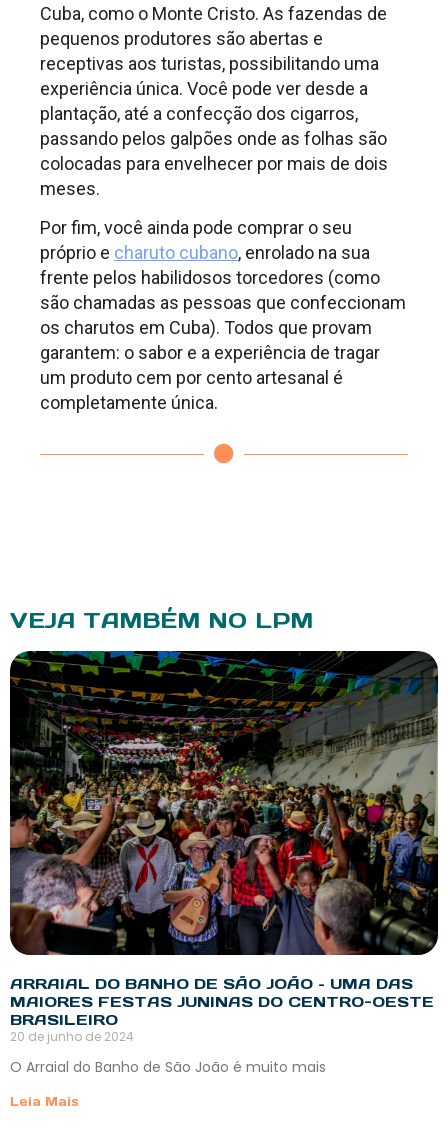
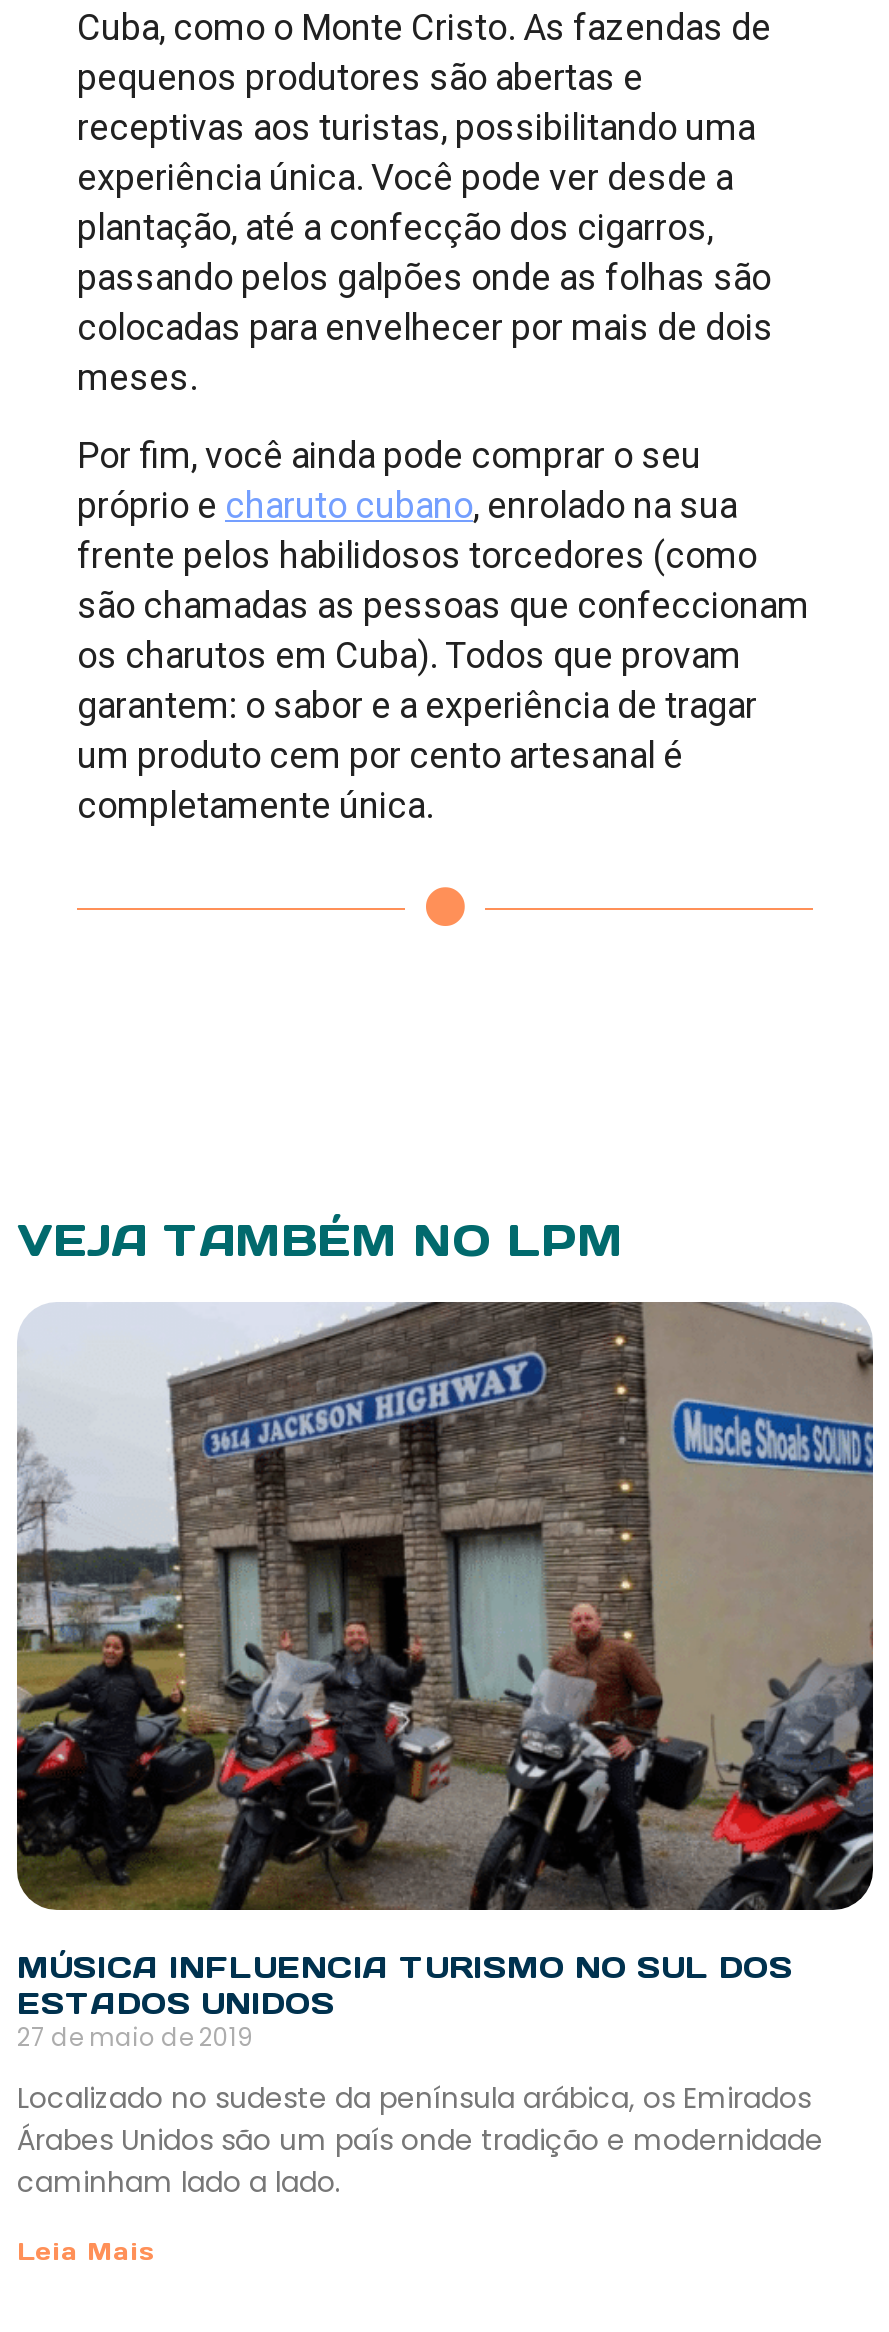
- [image]
- ARRAIAL DO BANHO DE SÃO JOÃO – UMA DAS
- MAIORES FESTAS JUNINAS DO CENTRO-OESTE
- BRASILEIRO
- 20 de junho de 2024
+ [image]
+ MÚSICA INFLUENCIA TURISMO NO SUL DOS
+ ESTADOS UNIDOS
+ 27 de maio de 2019

- O Arraial do Banho de São João é muito mais
+ Localizado no sudeste da península arábica, os Emirados
+ Árabes Unidos são um país onde tradição e modernidade
+ caminham lado a lado.
